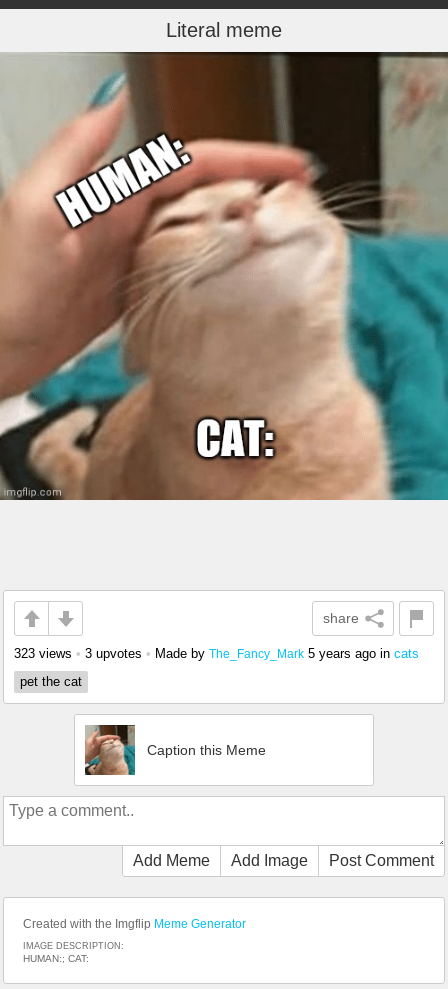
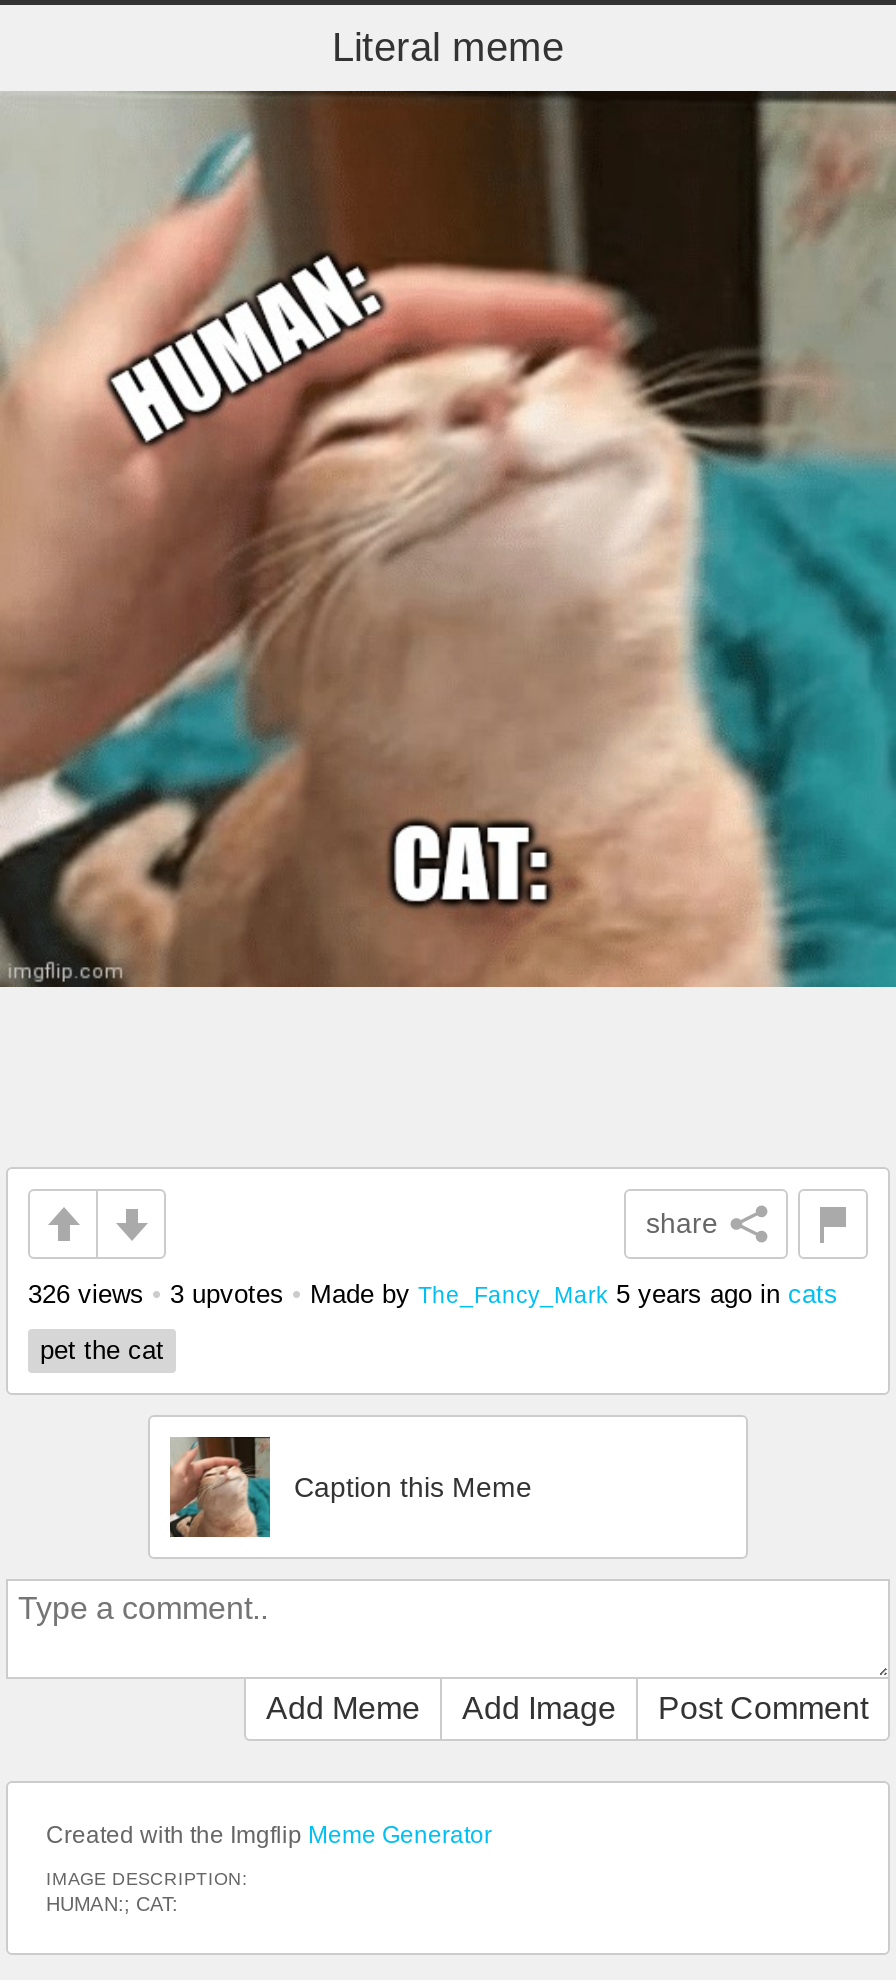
- 323 views • 3 upvotes • Made by The_Fancy_Mark 5 years ago in cats
+ 326 views • 3 upvotes • Made by The_Fancy_Mark 5 years ago in cats
